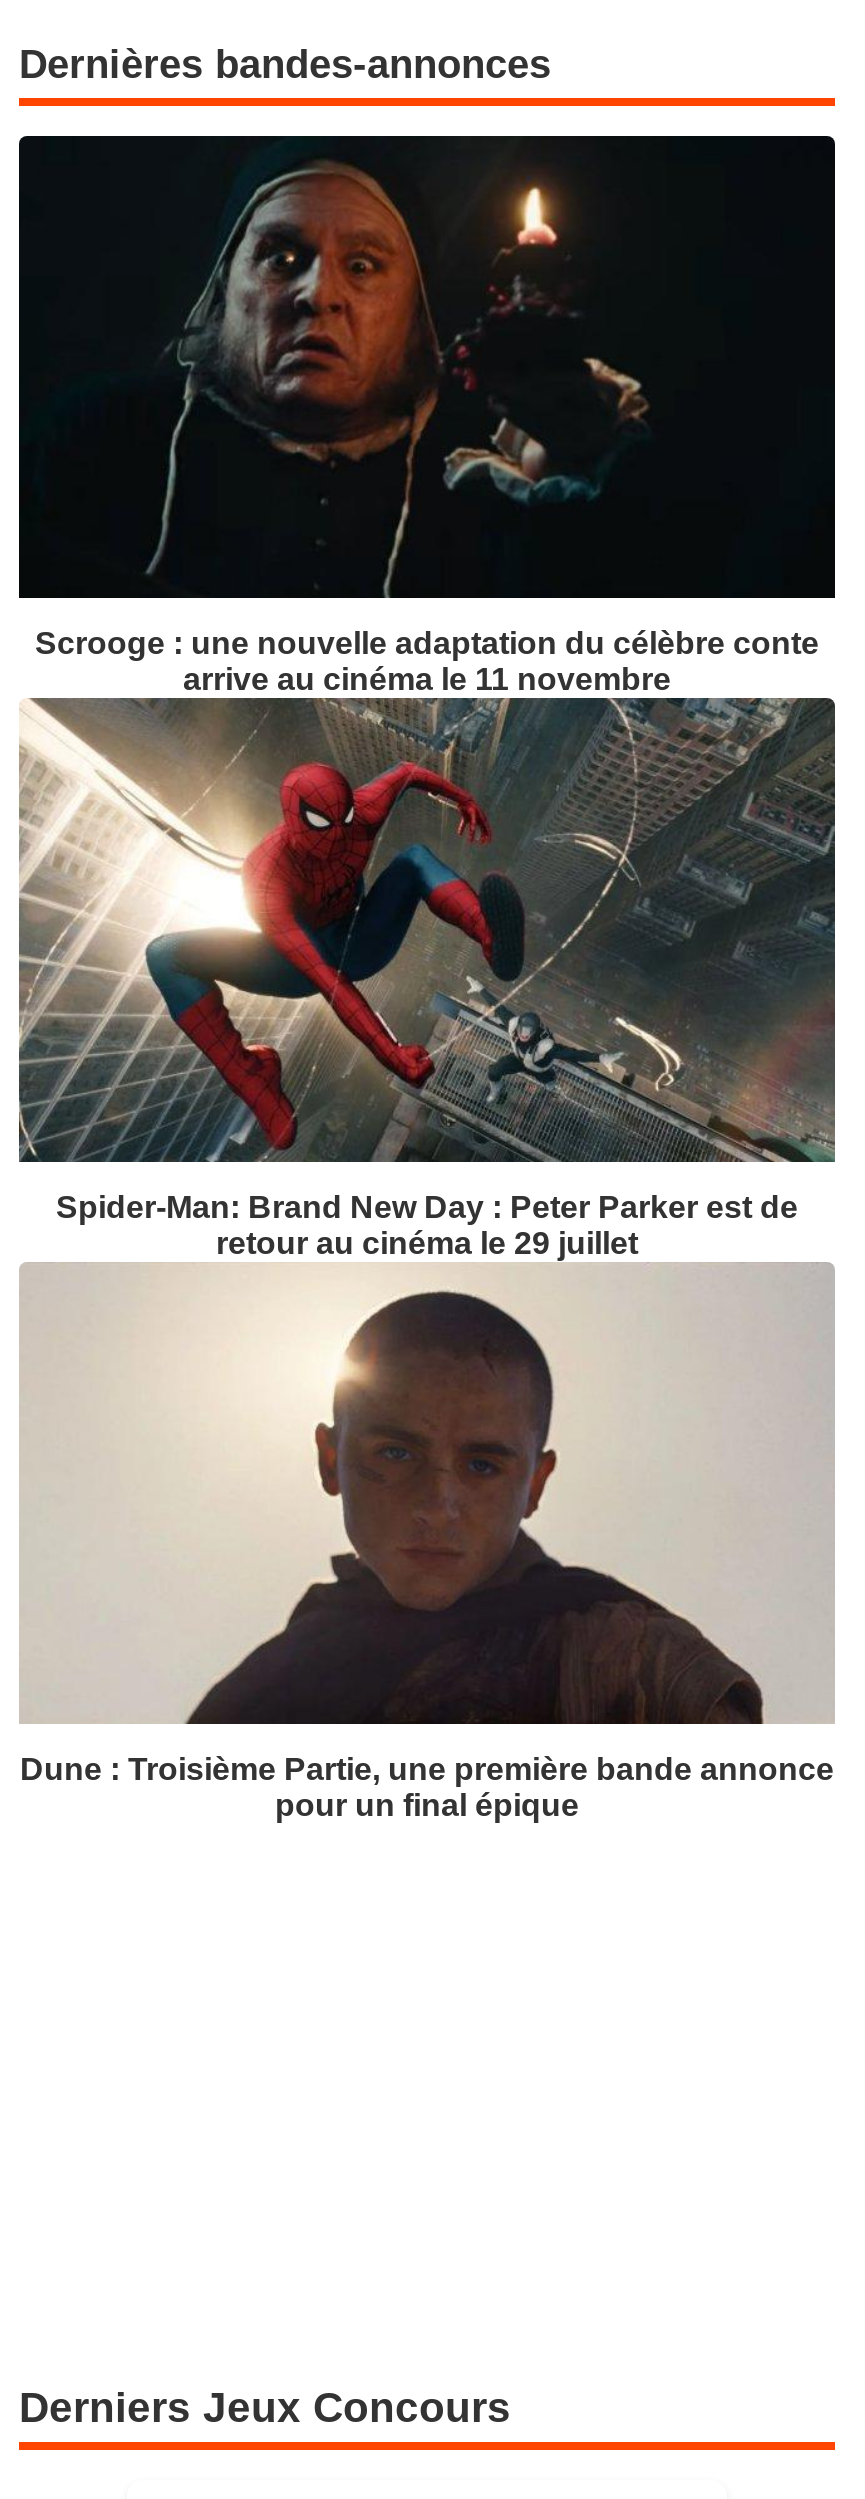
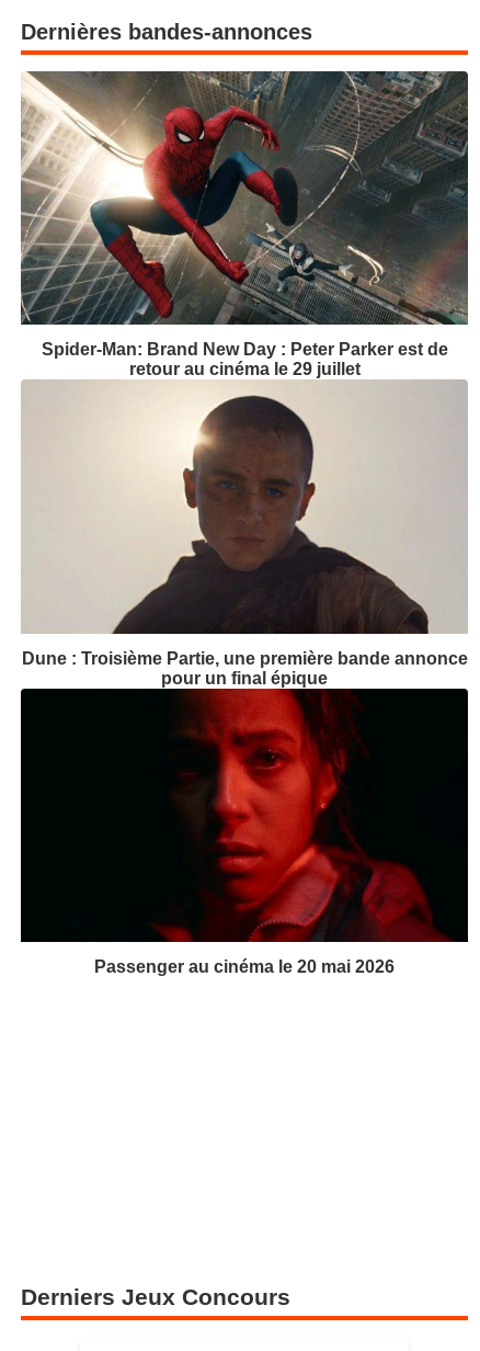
- [image]
- Scrooge : une nouvelle adaptation du célèbre conte
- arrive au cinéma le 11 novembre

moved up: [image] | Spider-Man: Brand New Day : Peter Parker est de | retour au cinéma le 29 juillet | Dune : Troisième Partie, une première bande annonce | pour un final épique

+ [image]
+ Passenger au cinéma le 20 mai 2026
